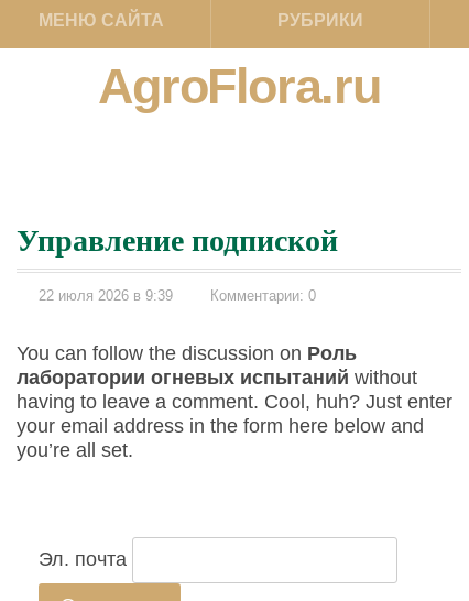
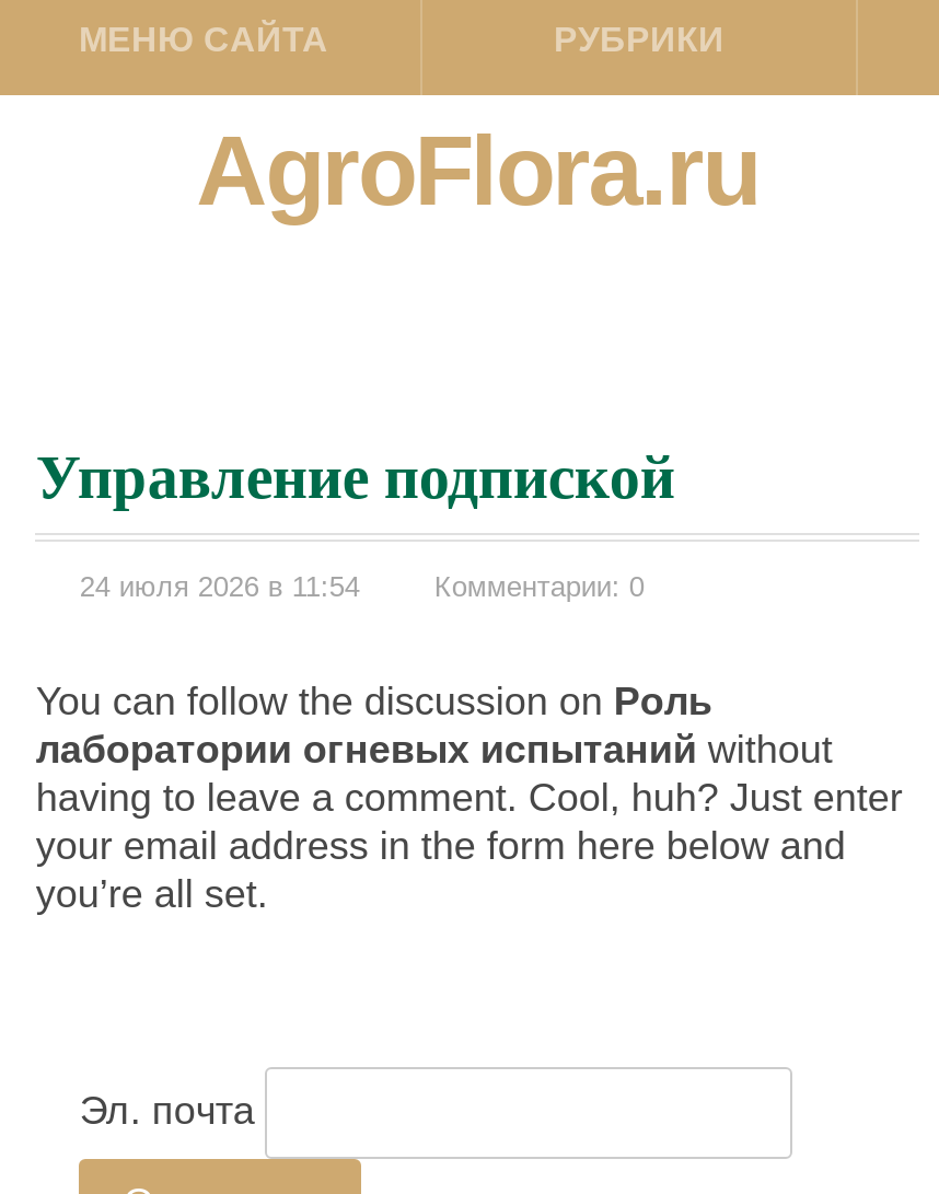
- 22 июля 2026 в 9:39
+ 24 июля 2026 в 11:54
